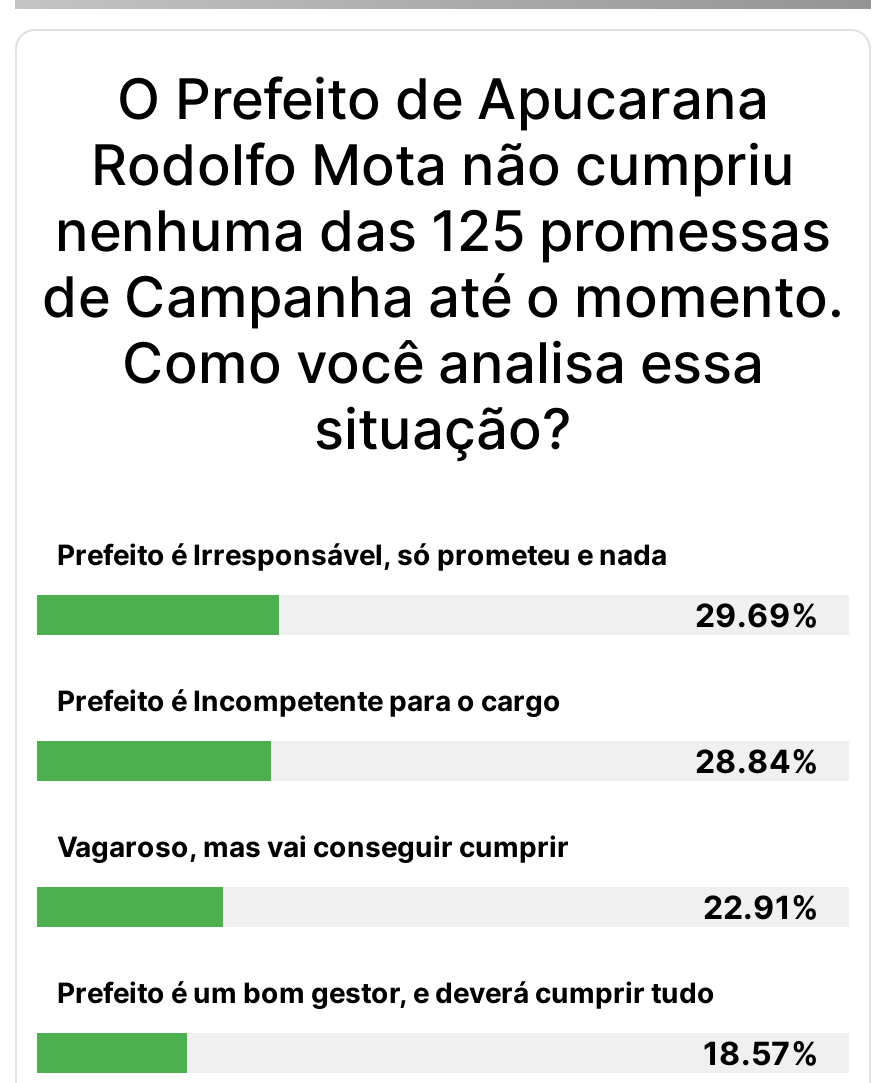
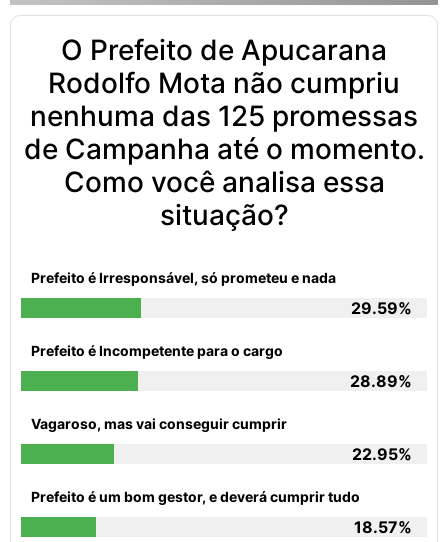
- 29.69%
+ 29.59%

- 28.84%
+ 28.89%

- 22.91%
+ 22.95%
